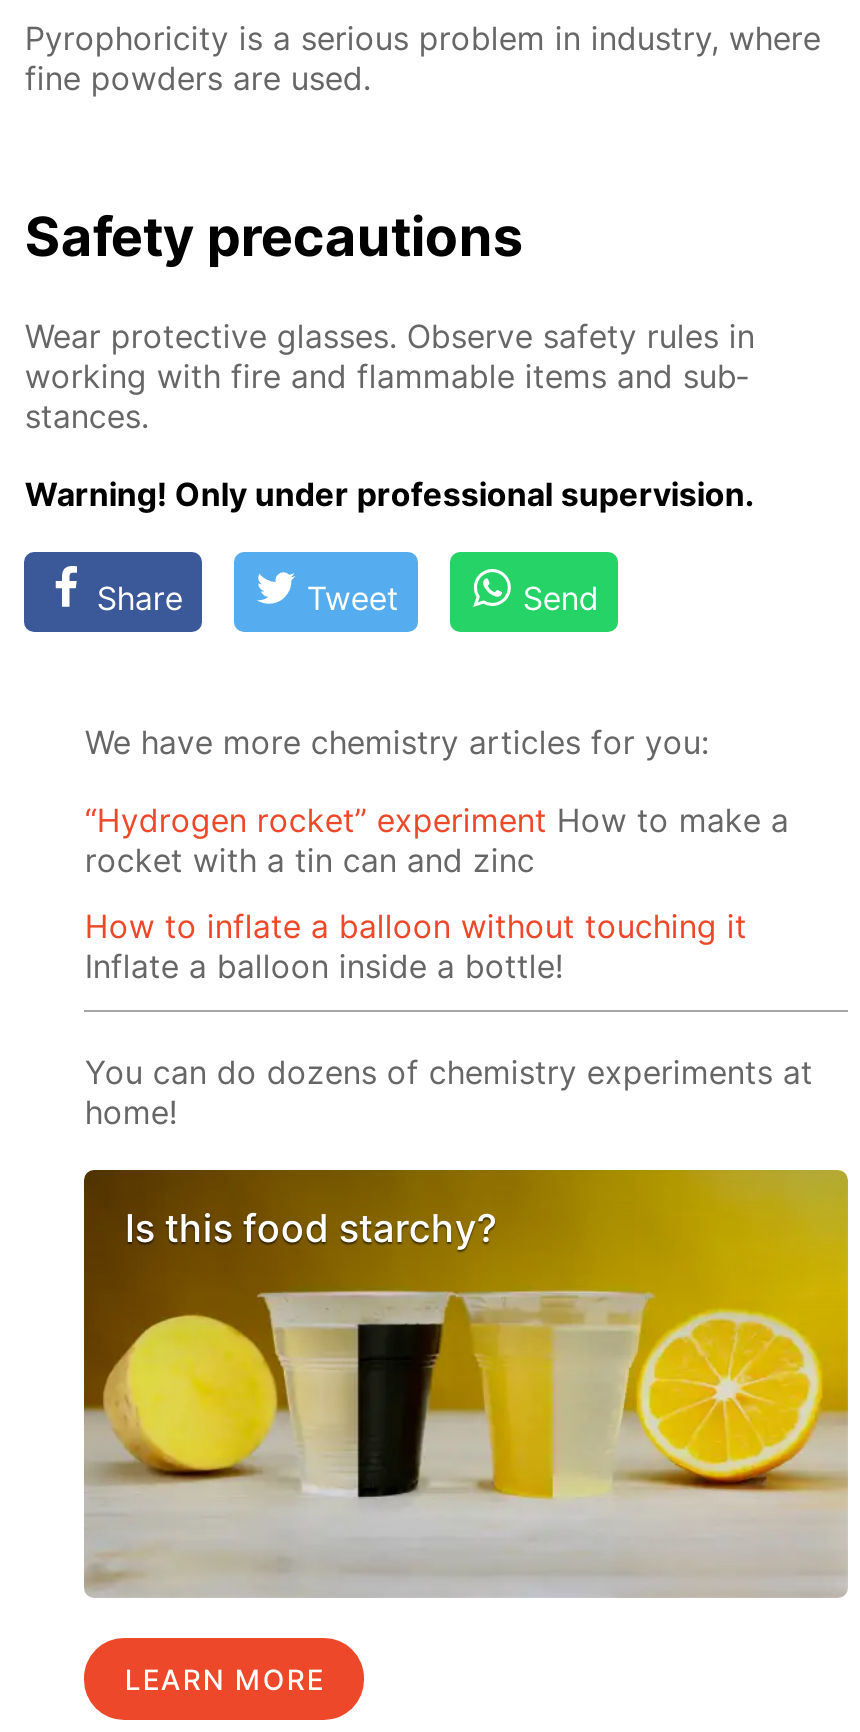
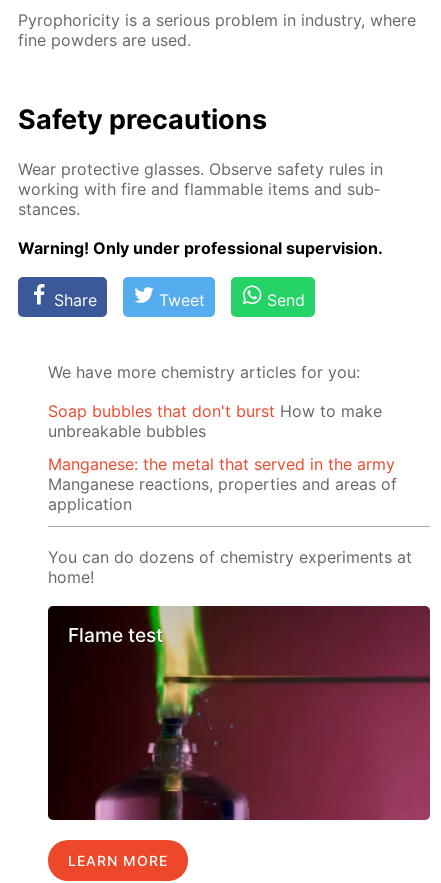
- “Hydrogen rocket” experiment How to make a
- rocket with a tin can and zinc
+ Soap bubbles that don't burst How to make
+ unbreakable bubbles

- How to inflate a balloon without touching it
- Inflate a balloon inside a bottle!
+ Manganese: the metal that served in the army
+ Manganese reactions, properties and areas of
+ application

- [image]
- Is this food starchy?
+ [image]
+ Flame test
